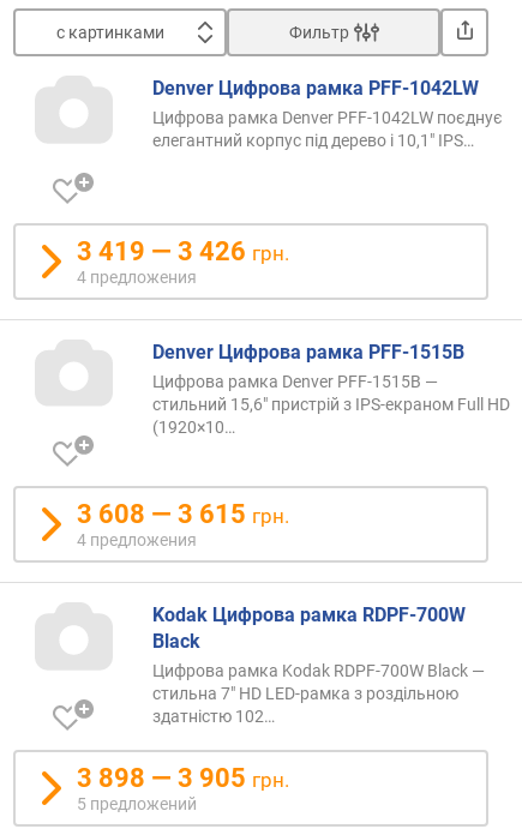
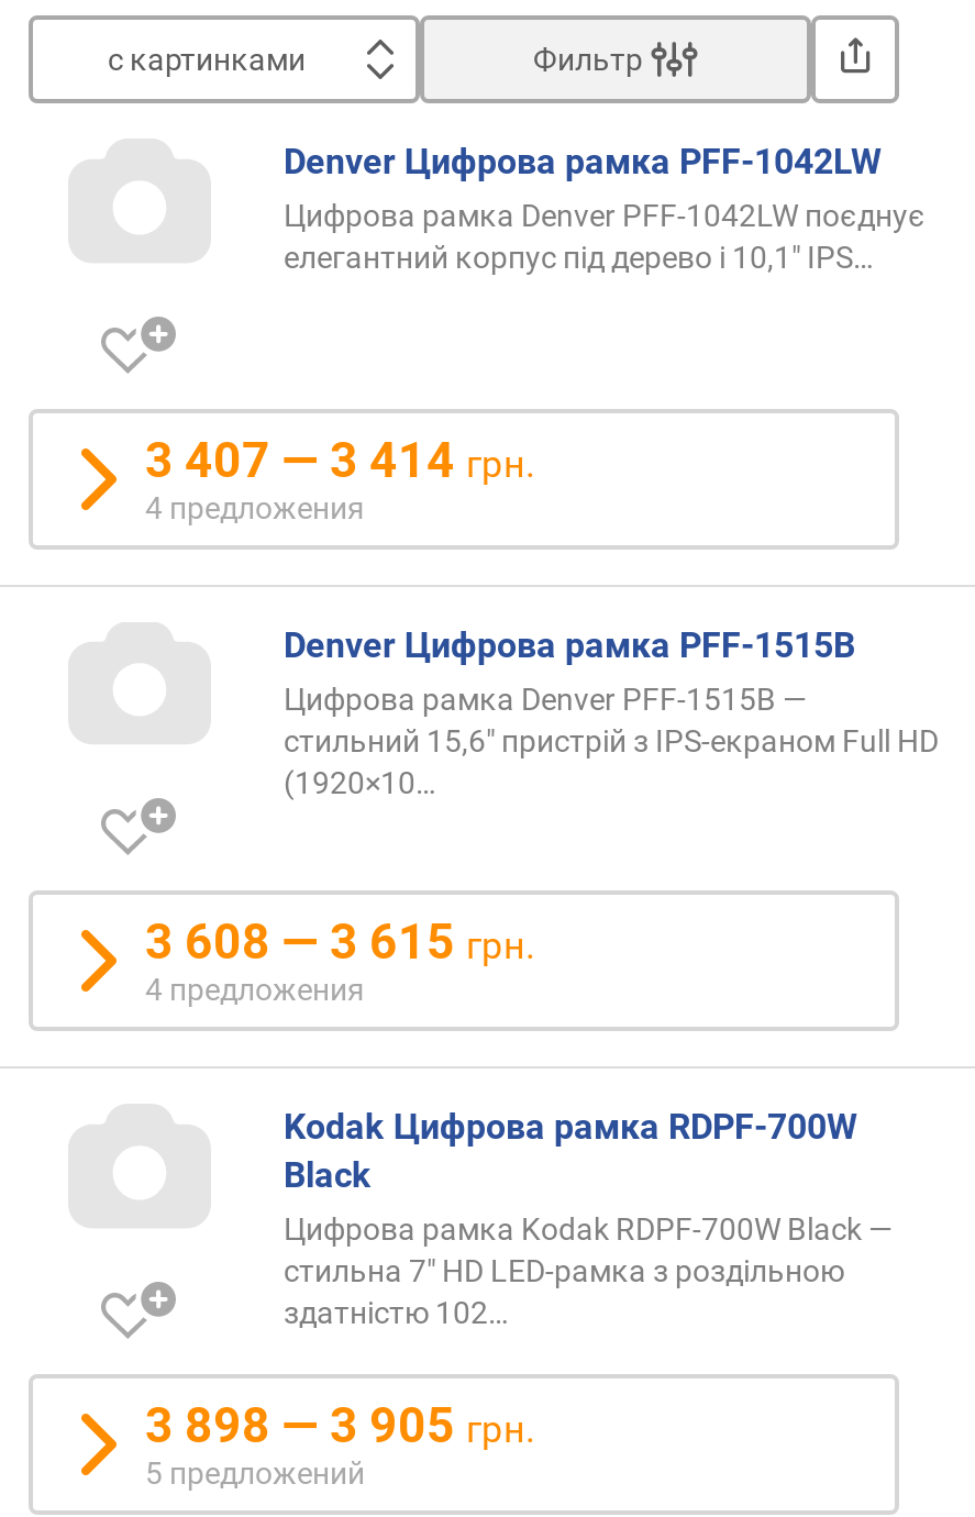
- 3 419 — 3 426 грн.
+ 3 407 — 3 414 грн.
